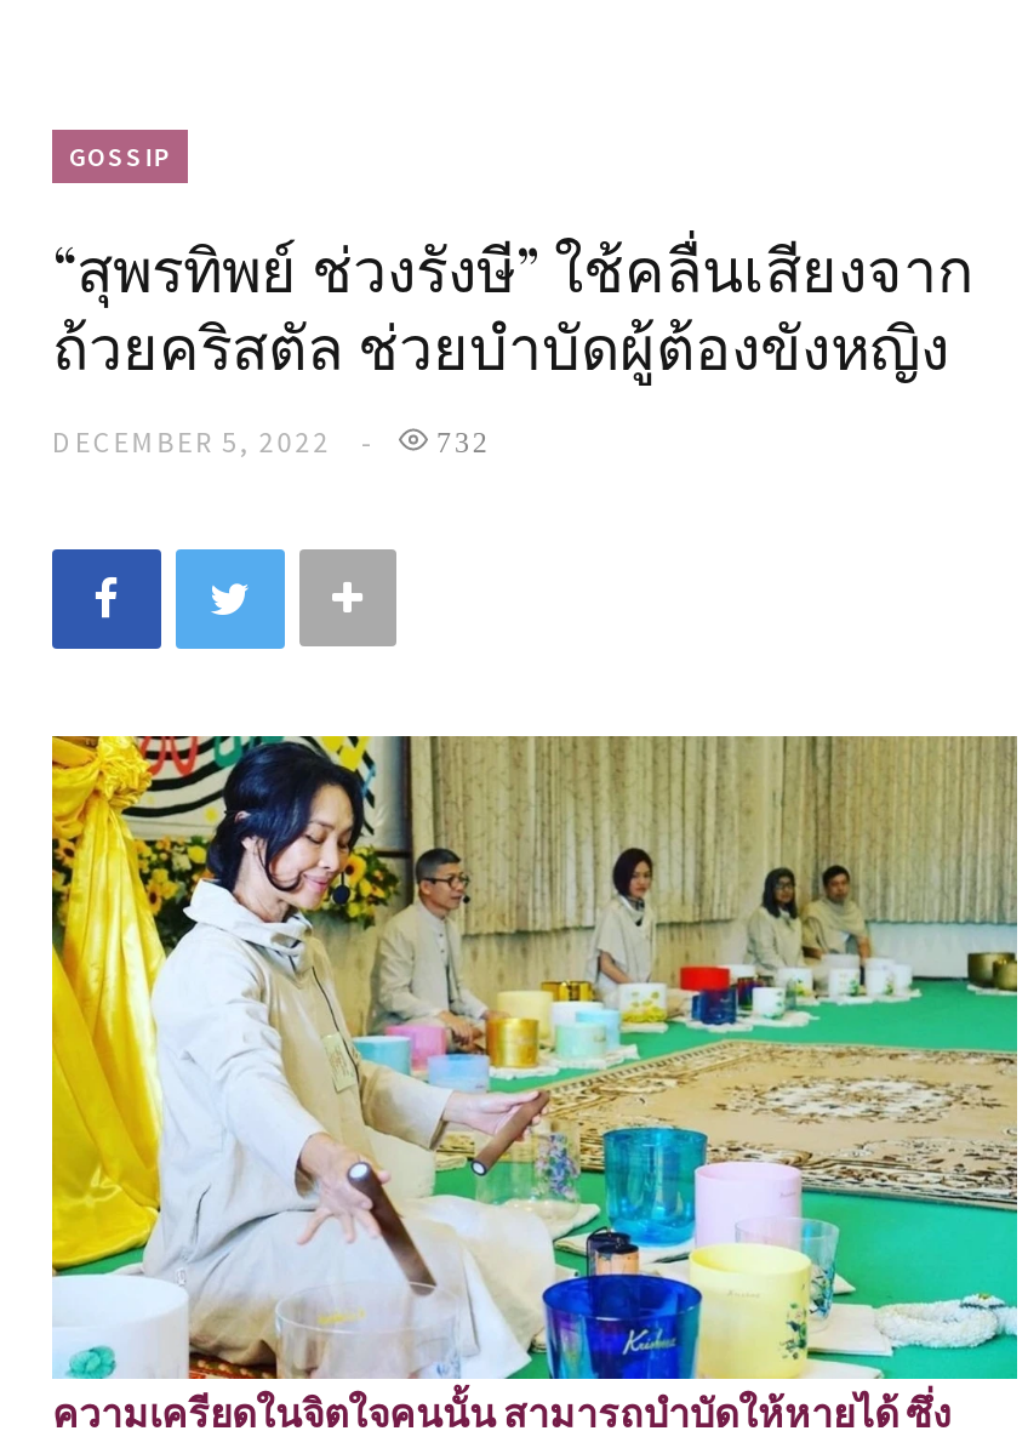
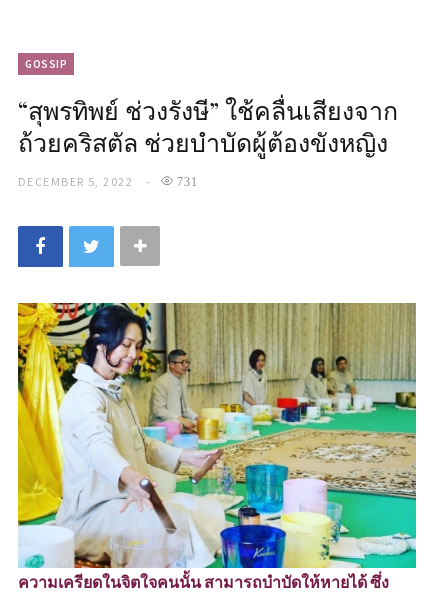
- 732
+ 731
